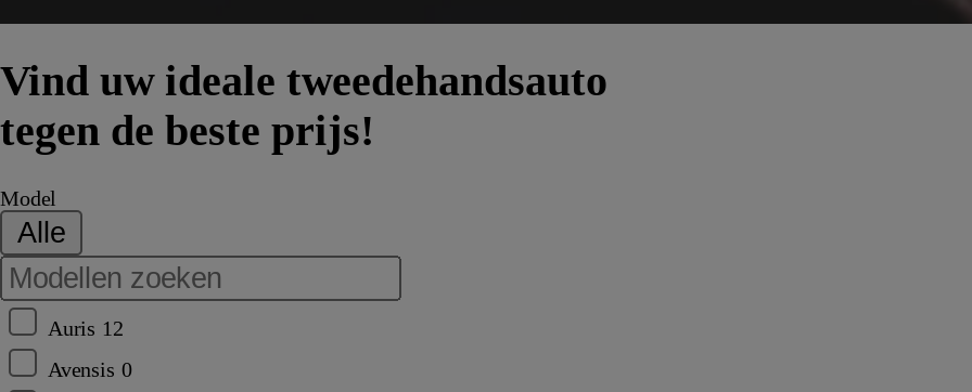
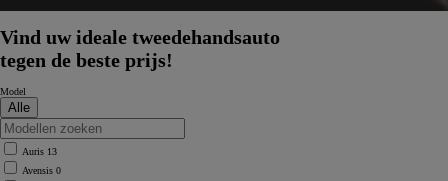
- Auris 12
+ Auris 13
